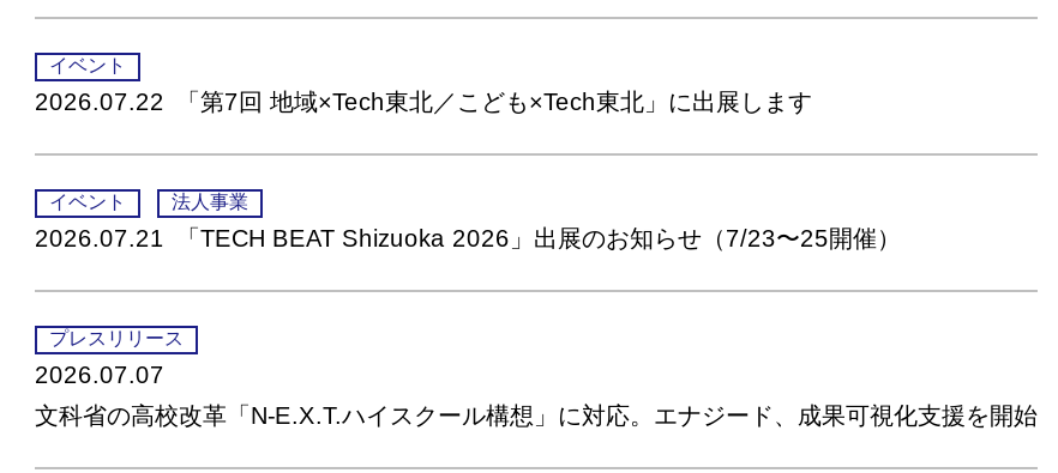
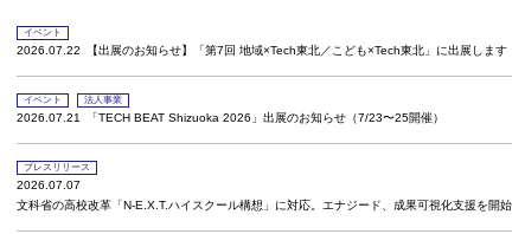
- 2026.07.22 「第7回 地域×Tech東北／こども×Tech東北」に出展します
+ 2026.07.22 【出展のお知らせ】「第7回 地域×Tech東北／こども×Tech東北」に出展します
